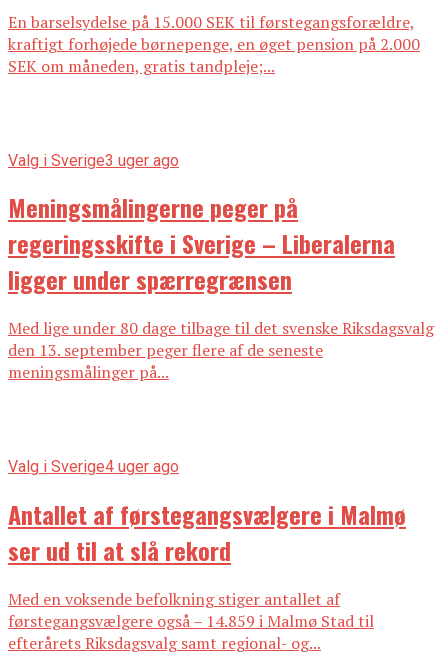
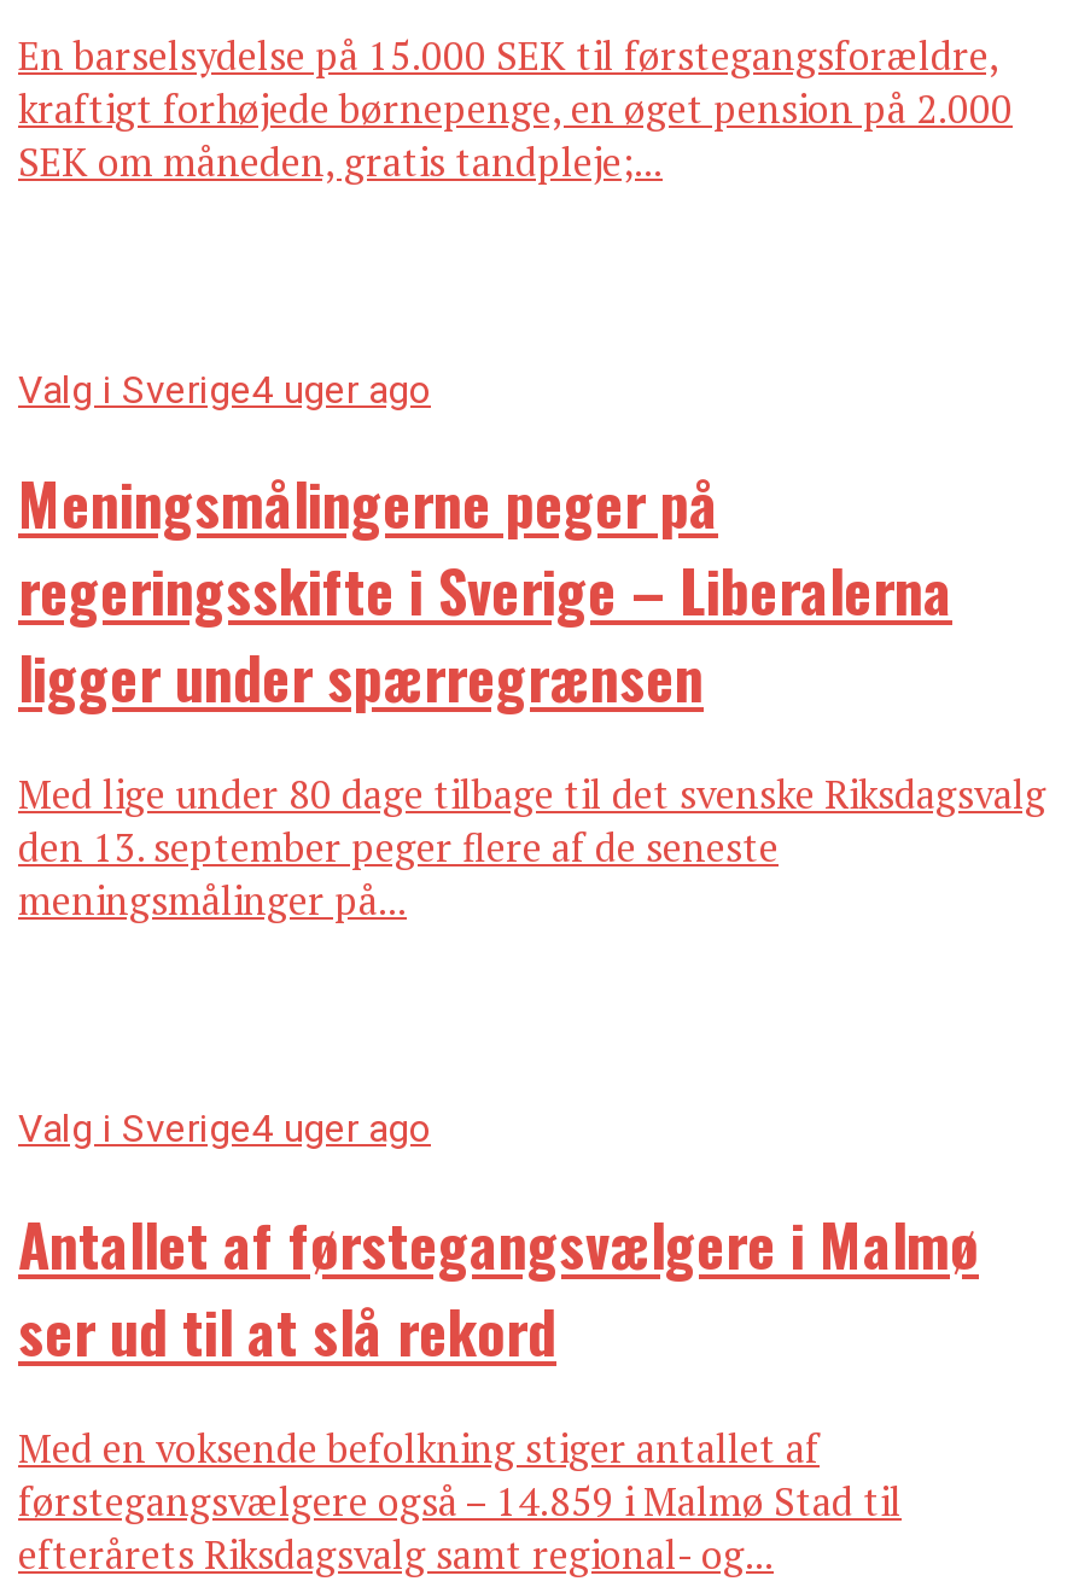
- Valg i Sverige3 uger ago
+ Valg i Sverige4 uger ago
